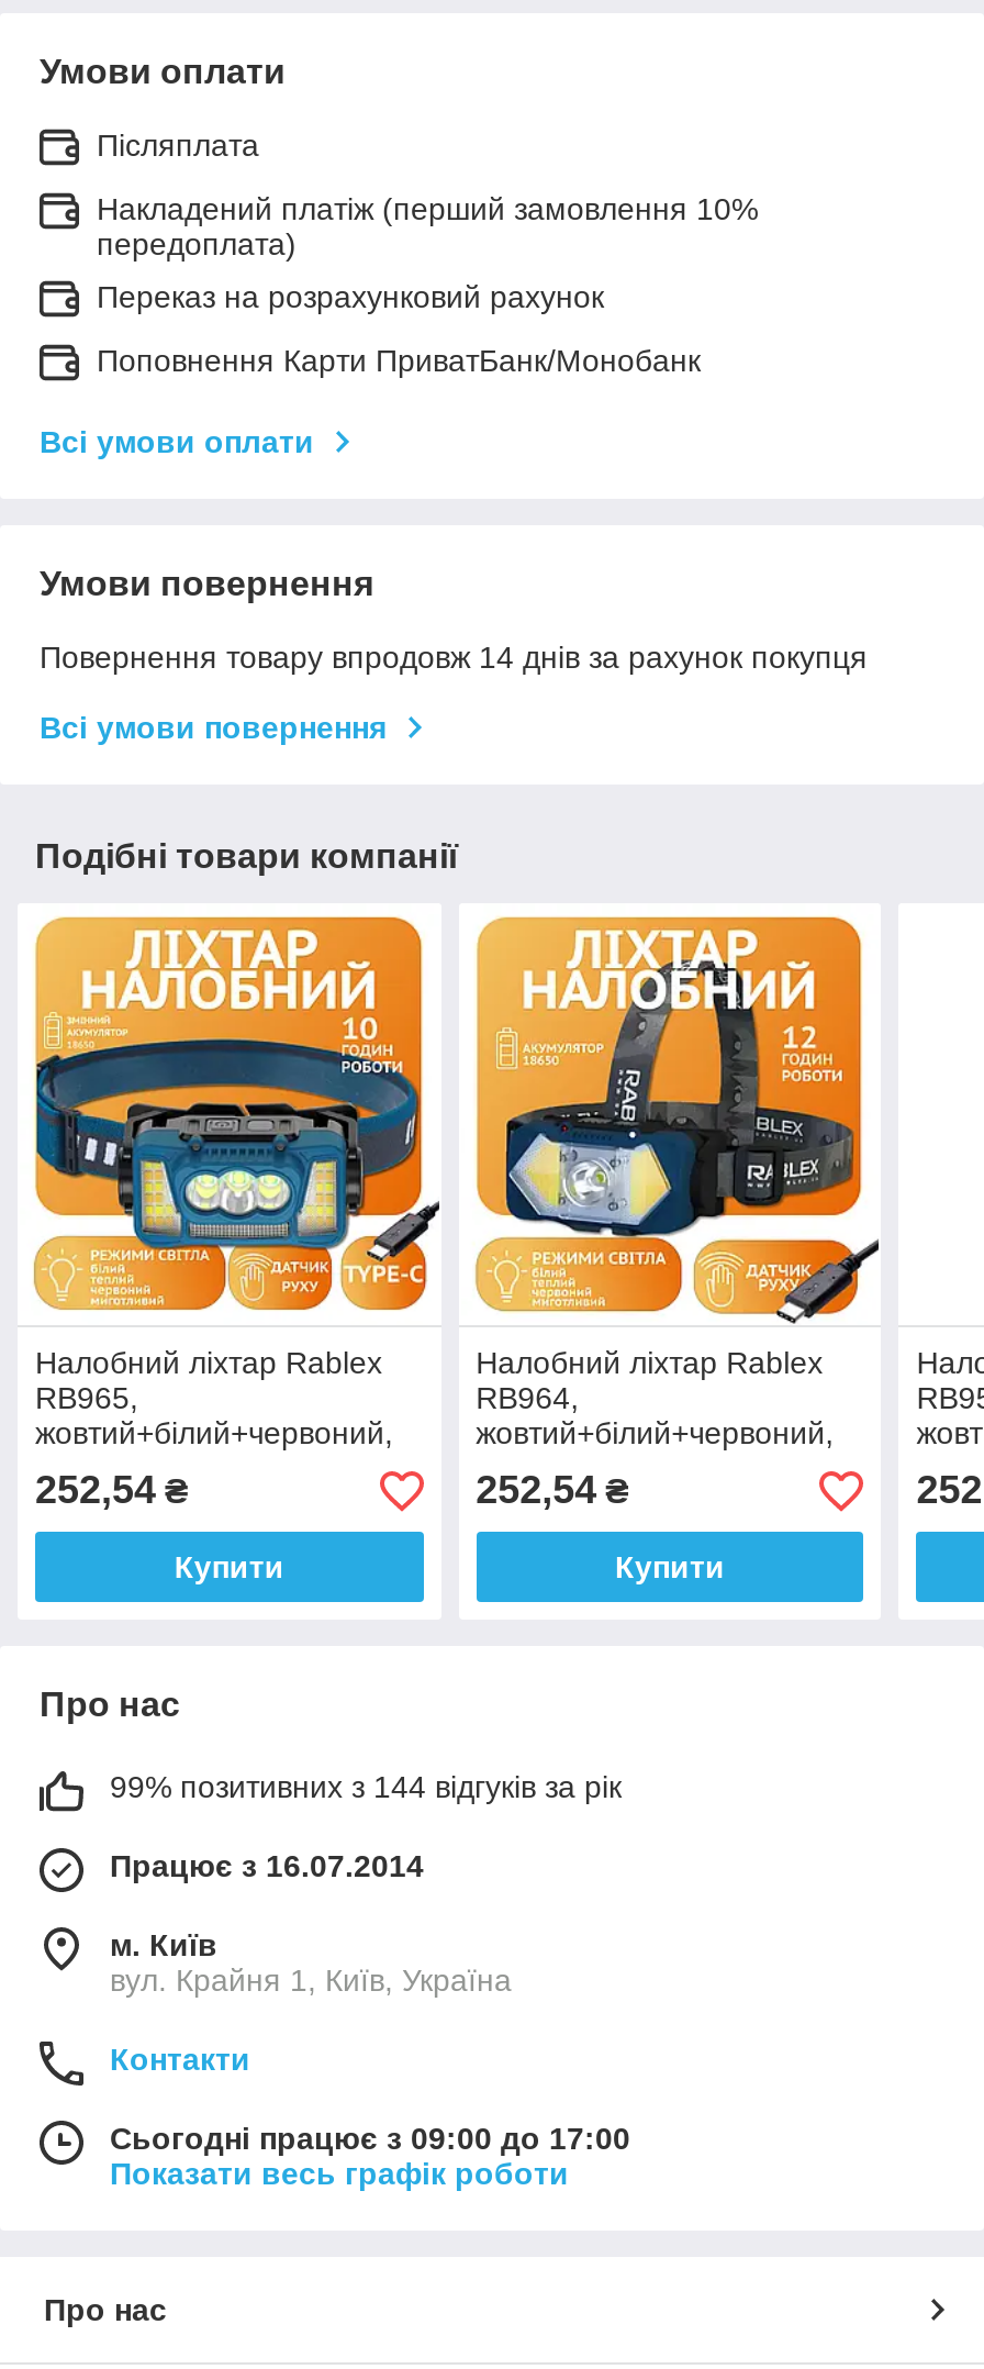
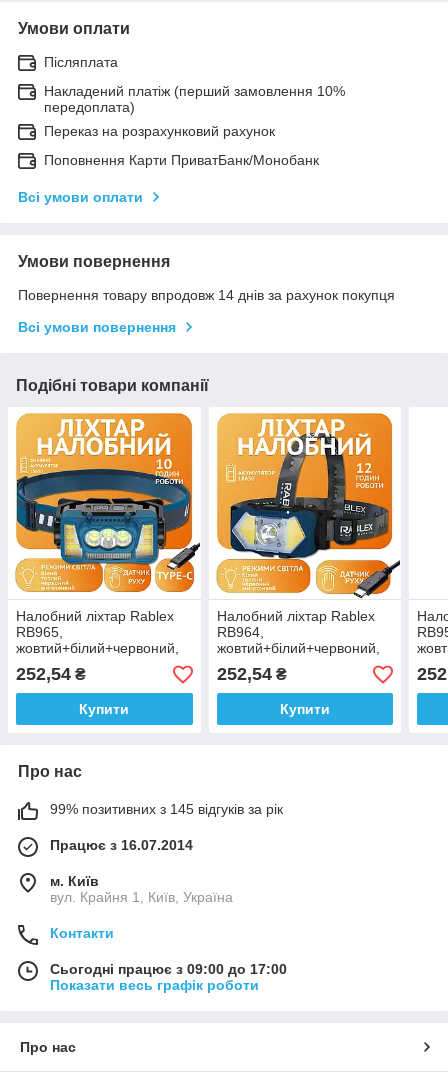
- 99% позитивних з 144 відгуків за рік
+ 99% позитивних з 145 відгуків за рік
